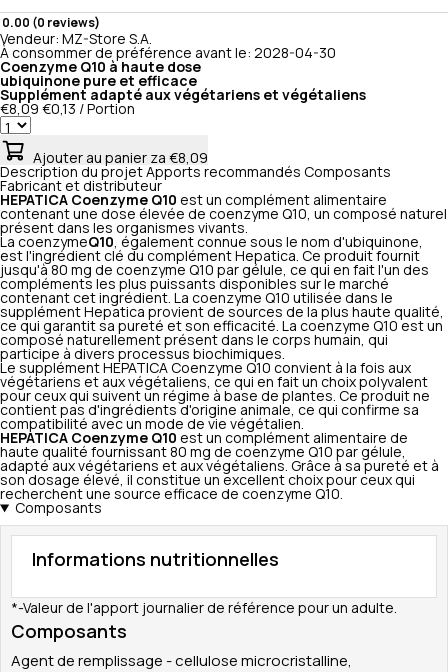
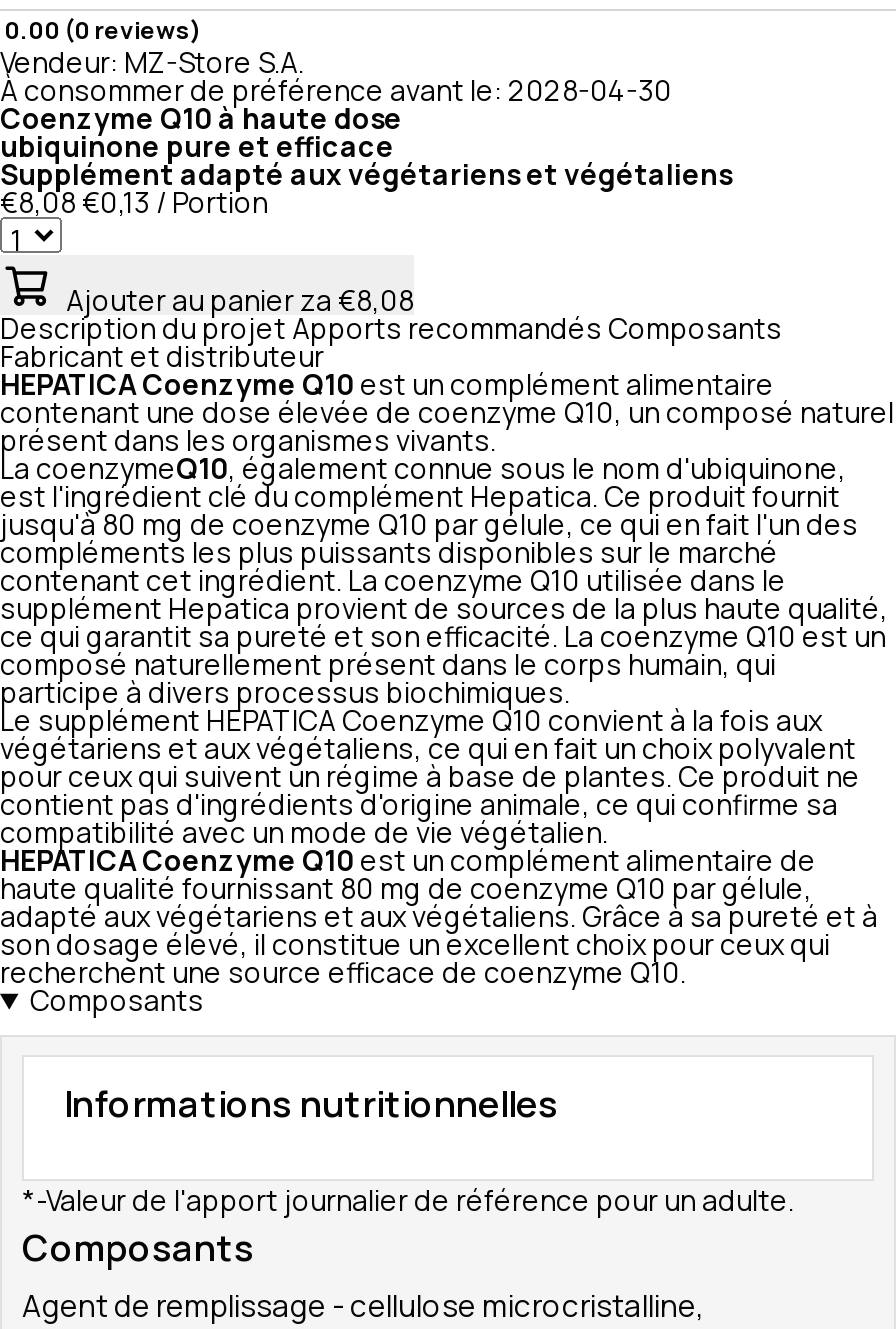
- €8,09 €0,13 / Portion
+ €8,08 €0,13 / Portion

- Ajouter au panier za €8,09
+ Ajouter au panier za €8,08
